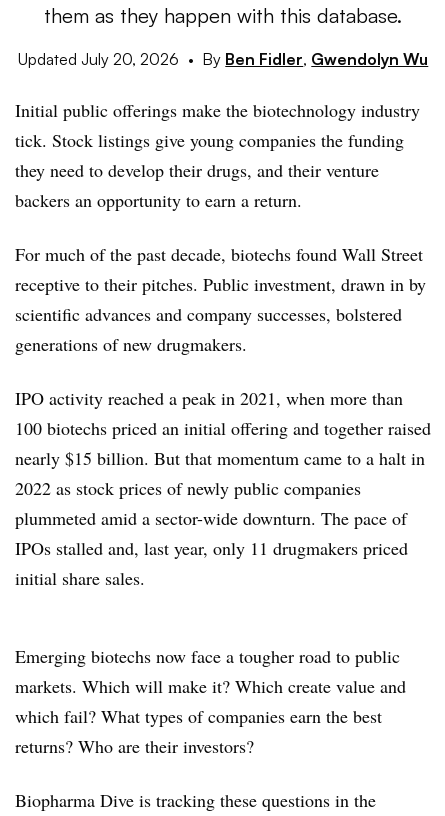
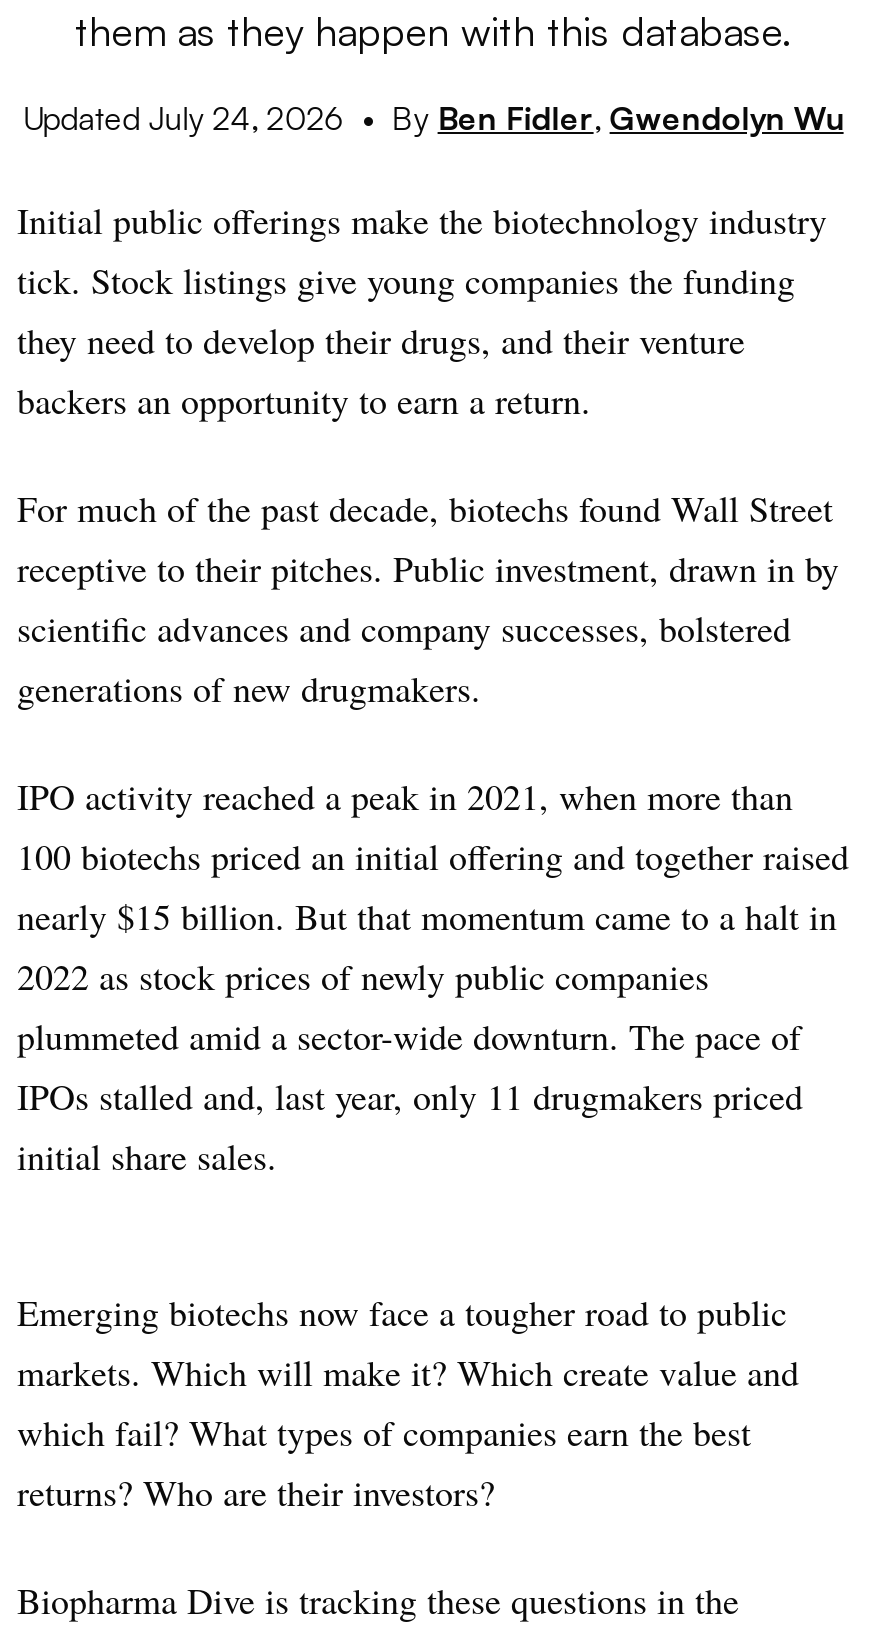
- Updated July 20, 2026 • By Ben Fidler, Gwendolyn Wu
+ Updated July 24, 2026 • By Ben Fidler, Gwendolyn Wu
